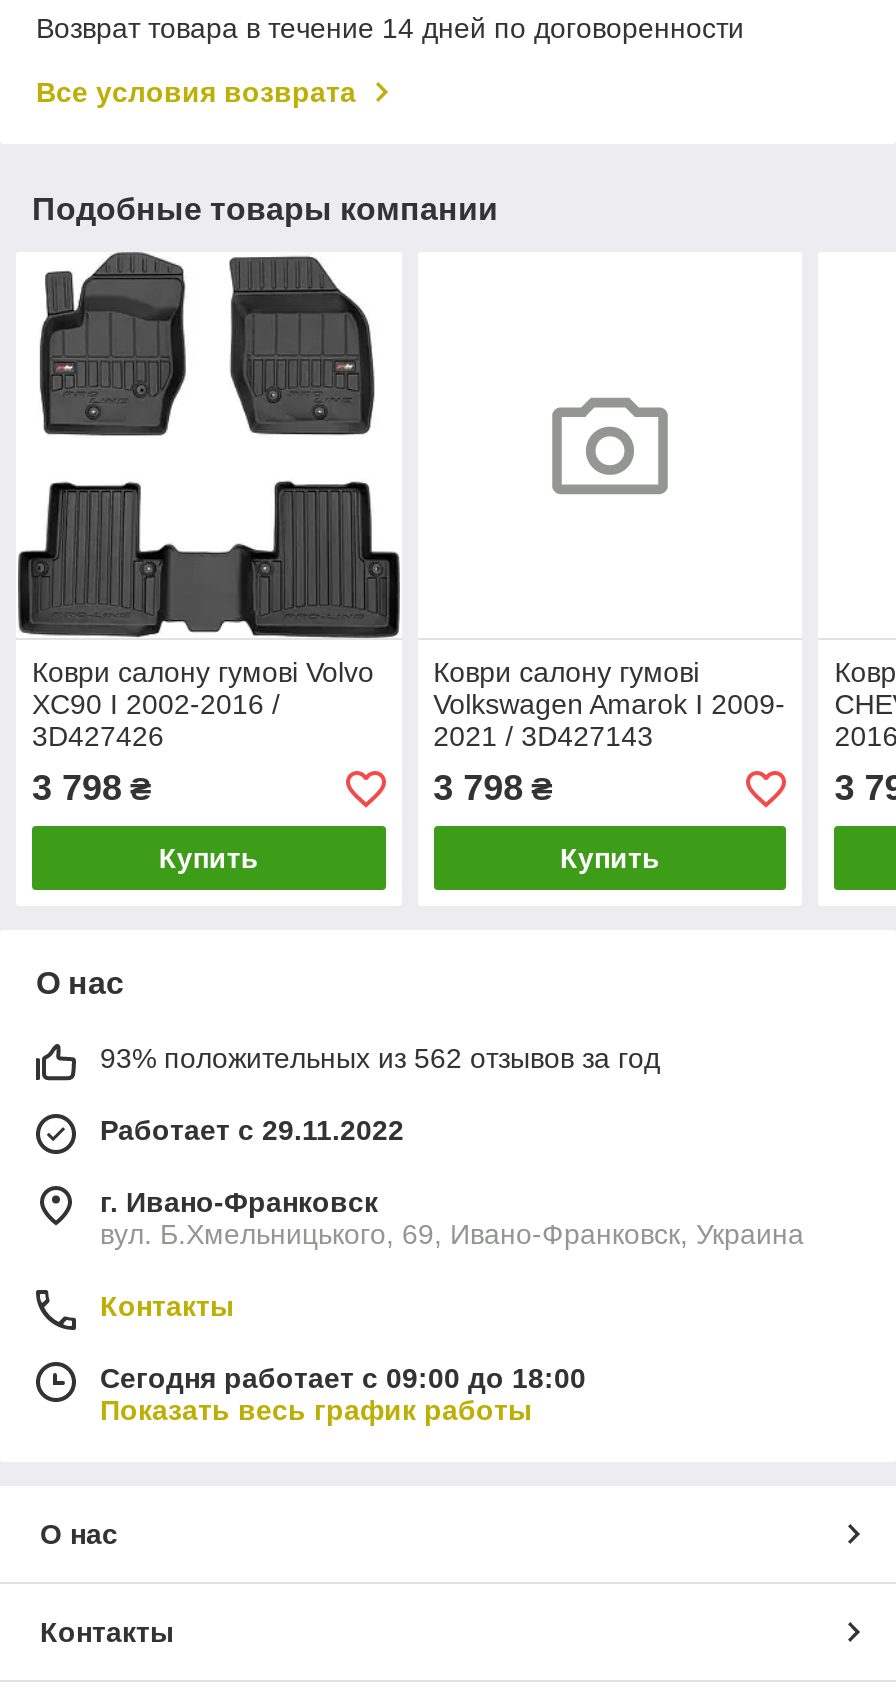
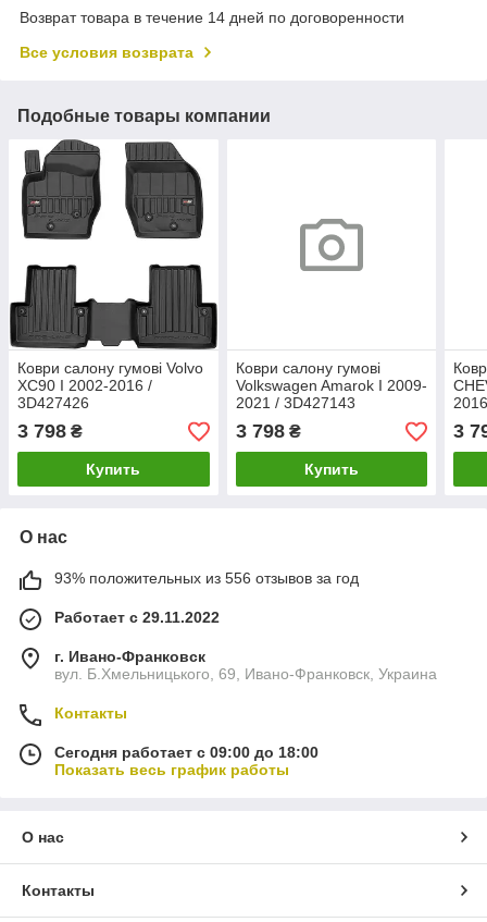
- 93% положительных из 562 отзывов за год
+ 93% положительных из 556 отзывов за год
